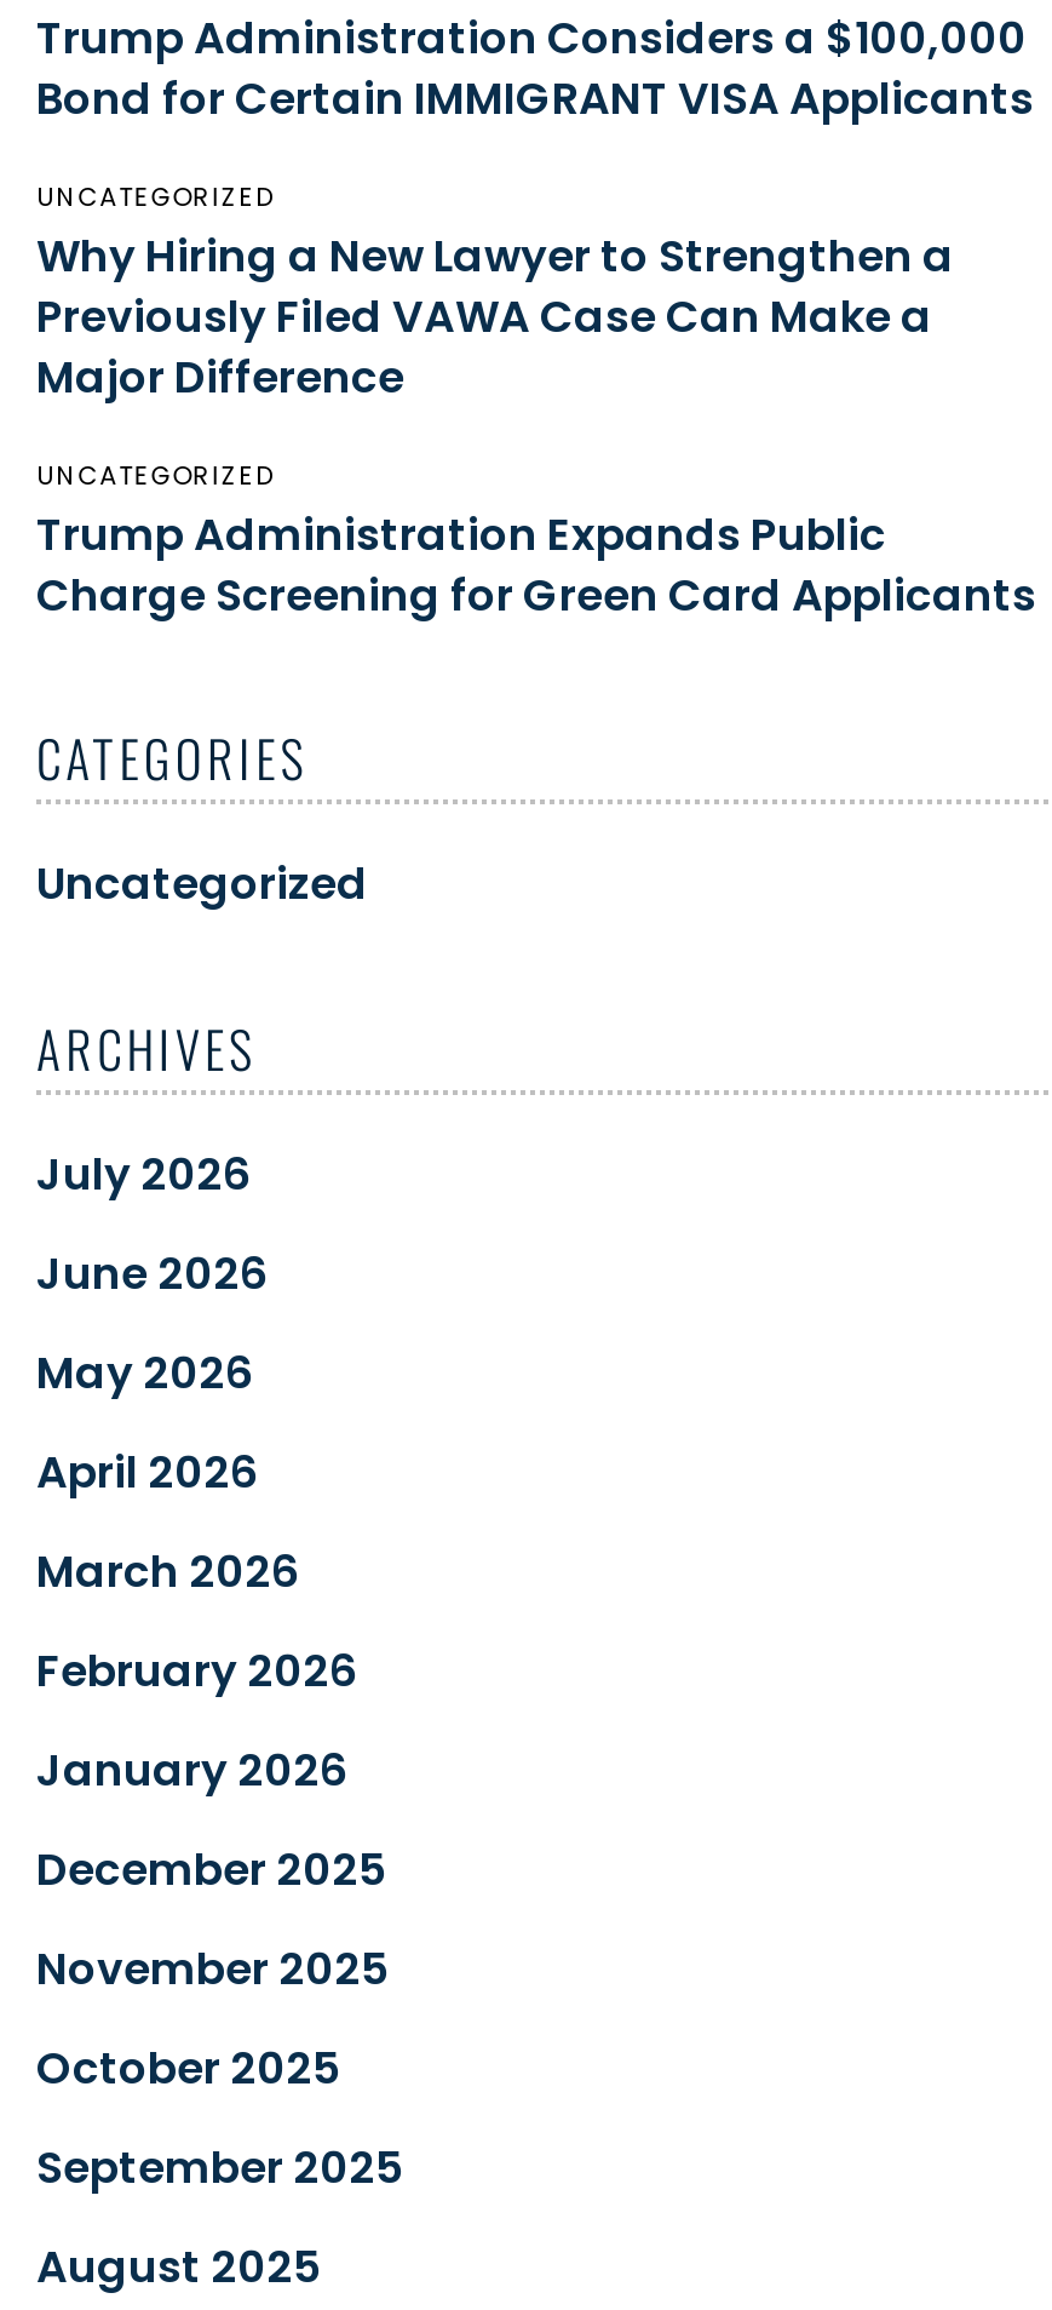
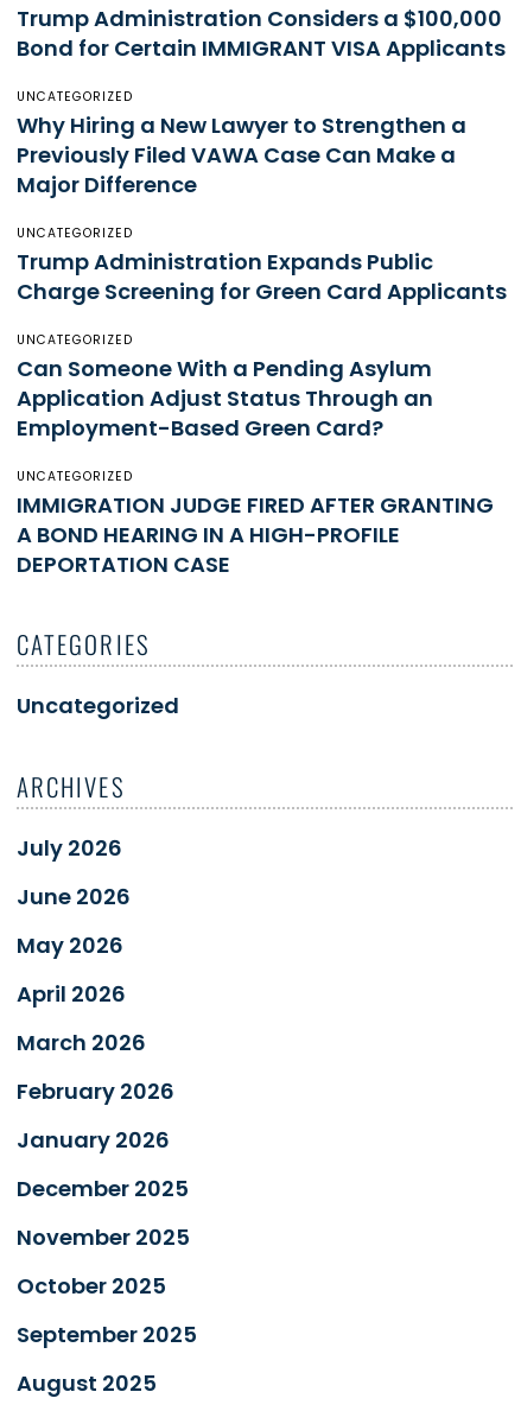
+ UNCATEGORIZED
+ Can Someone With a Pending Asylum
+ Application Adjust Status Through an
+ Employment-Based Green Card?
+ UNCATEGORIZED
+ IMMIGRATION JUDGE FIRED AFTER GRANTING
+ A BOND HEARING IN A HIGH-PROFILE
+ DEPORTATION CASE
